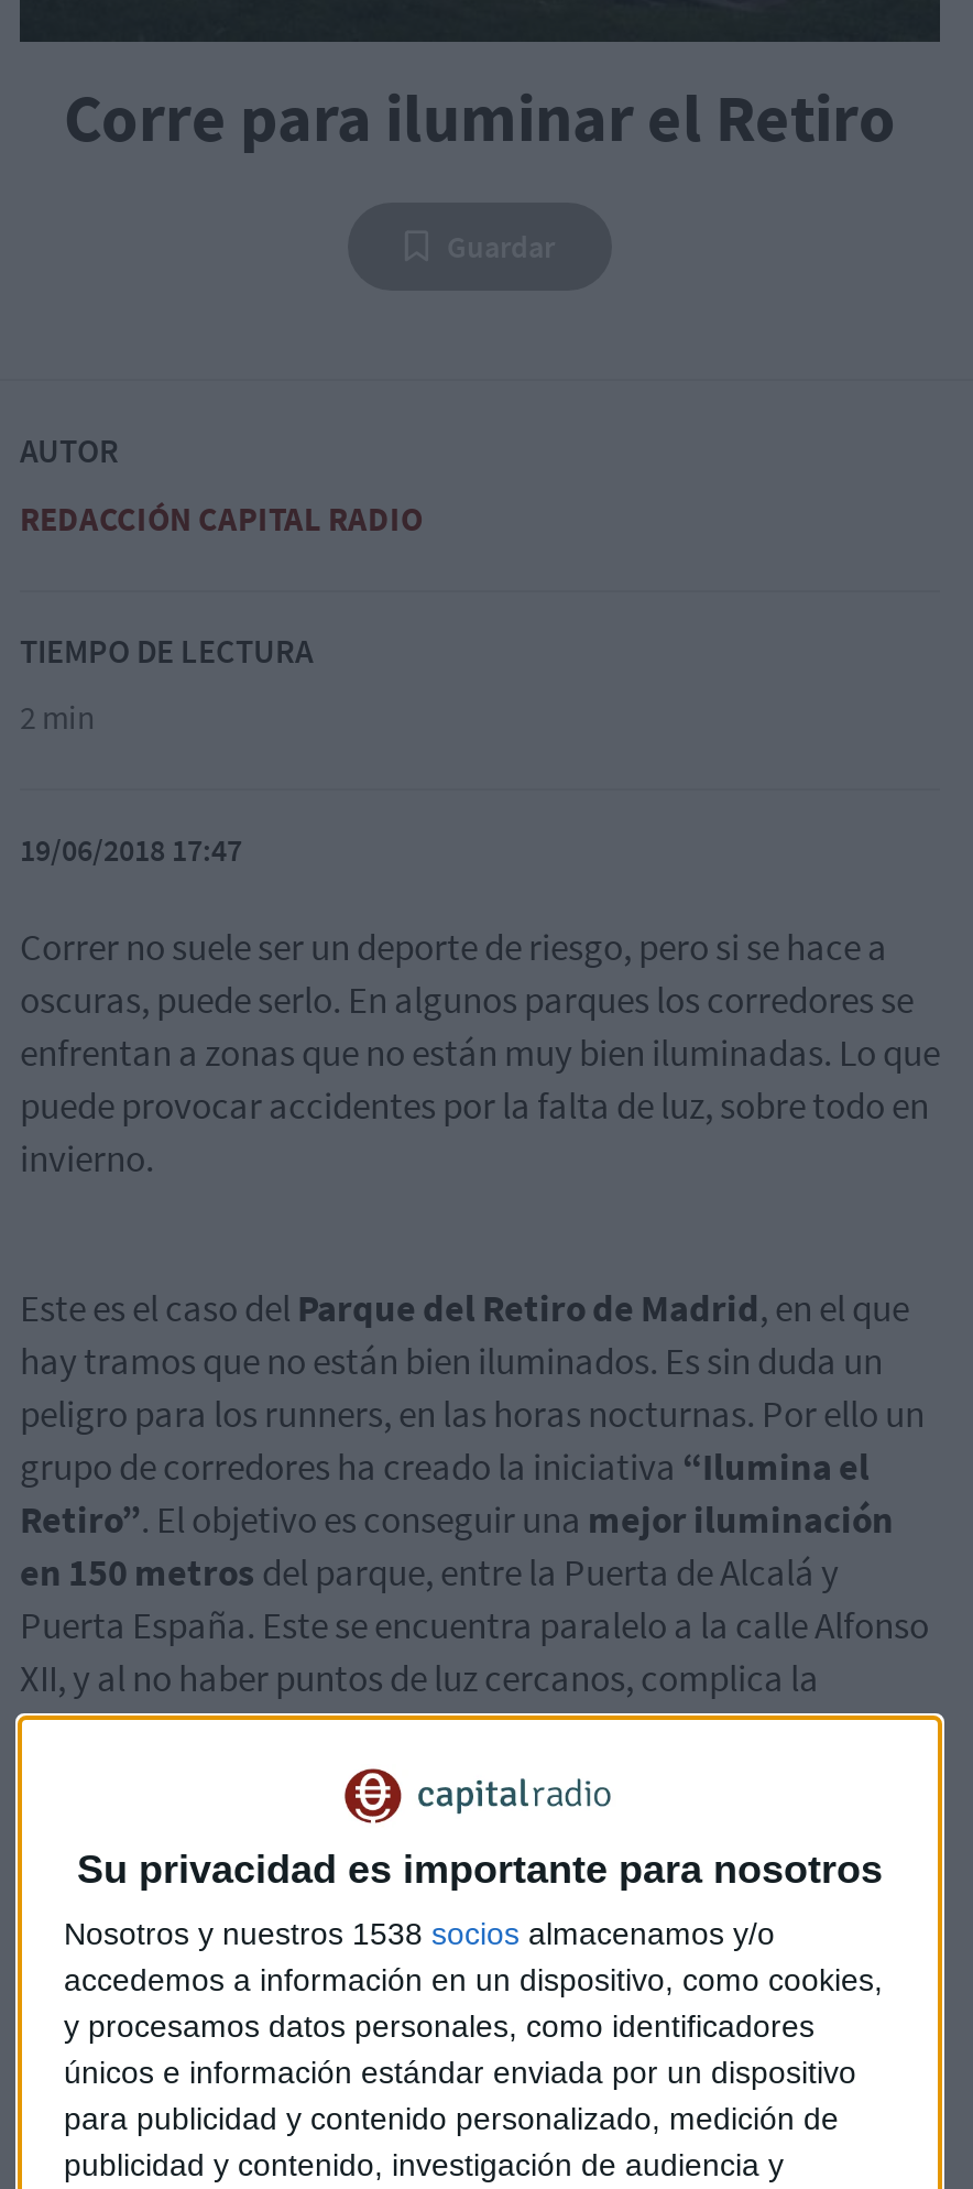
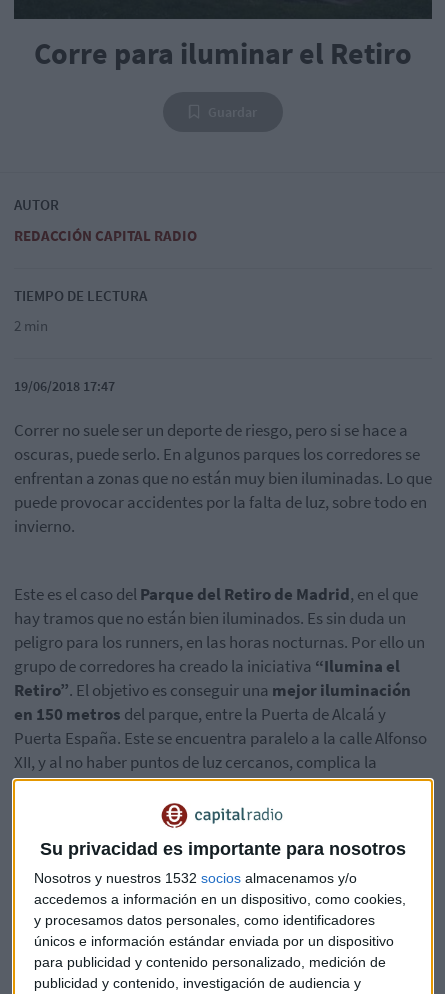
- Nosotros y nuestros 1538 socios almacenamos y/o
+ Nosotros y nuestros 1532 socios almacenamos y/o
